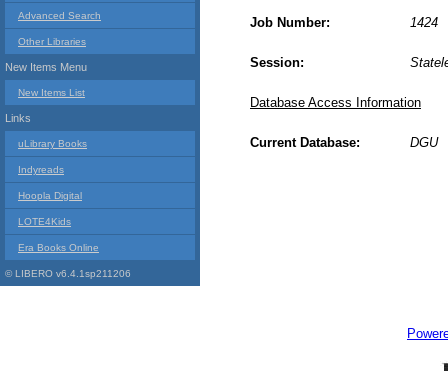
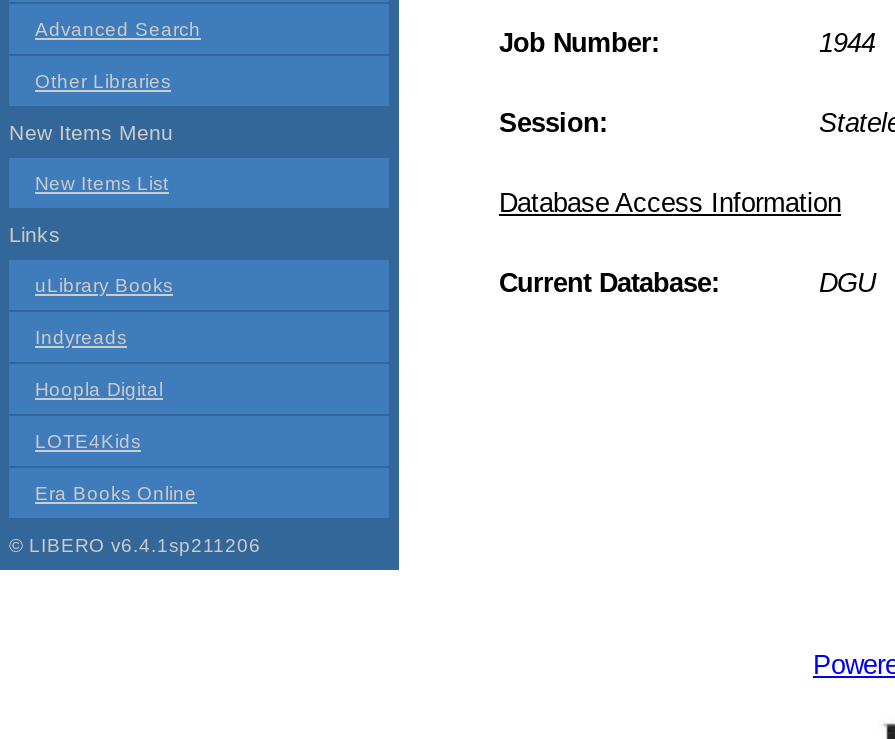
- 1424
+ 1944
